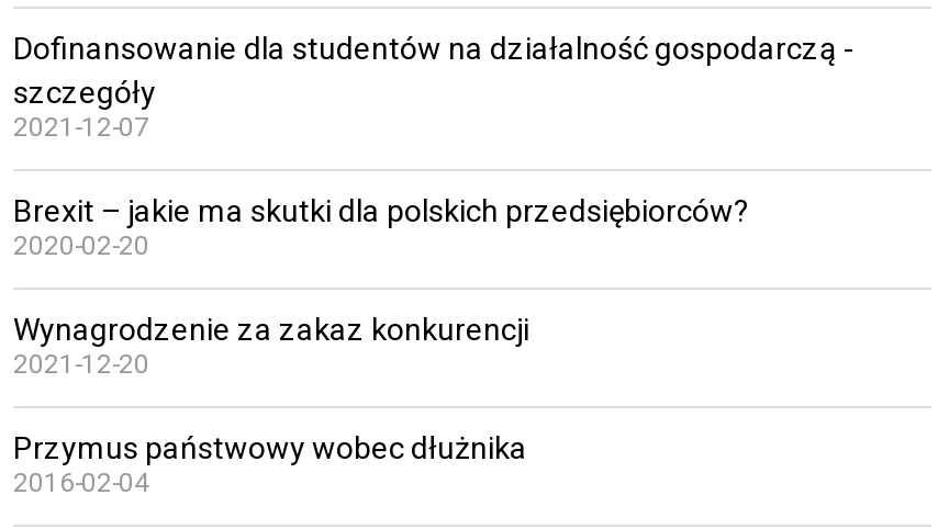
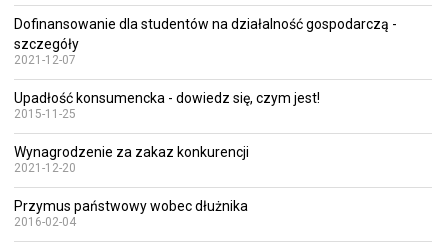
- Brexit – jakie ma skutki dla polskich przedsiębiorców?
- 2020-02-20
+ Upadłość konsumencka - dowiedz się, czym jest!
+ 2015-11-25
